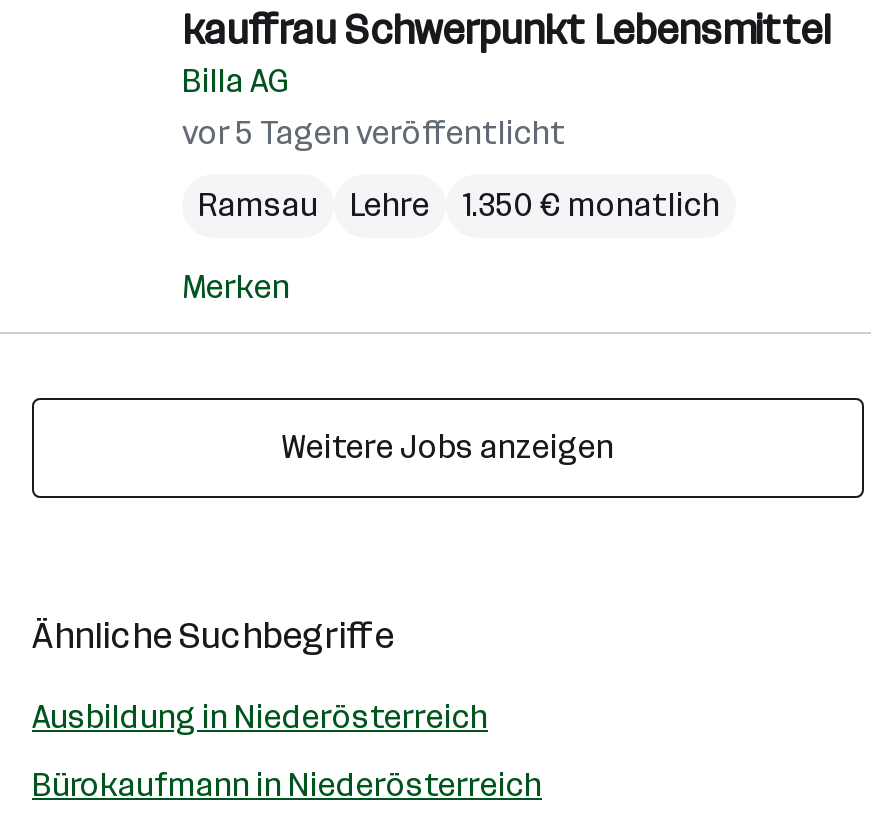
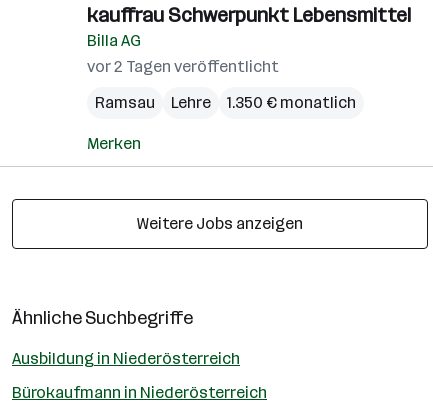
- vor 5 Tagen veröffentlicht
+ vor 2 Tagen veröffentlicht
